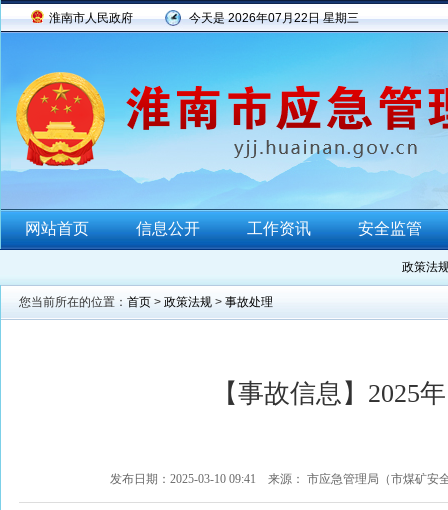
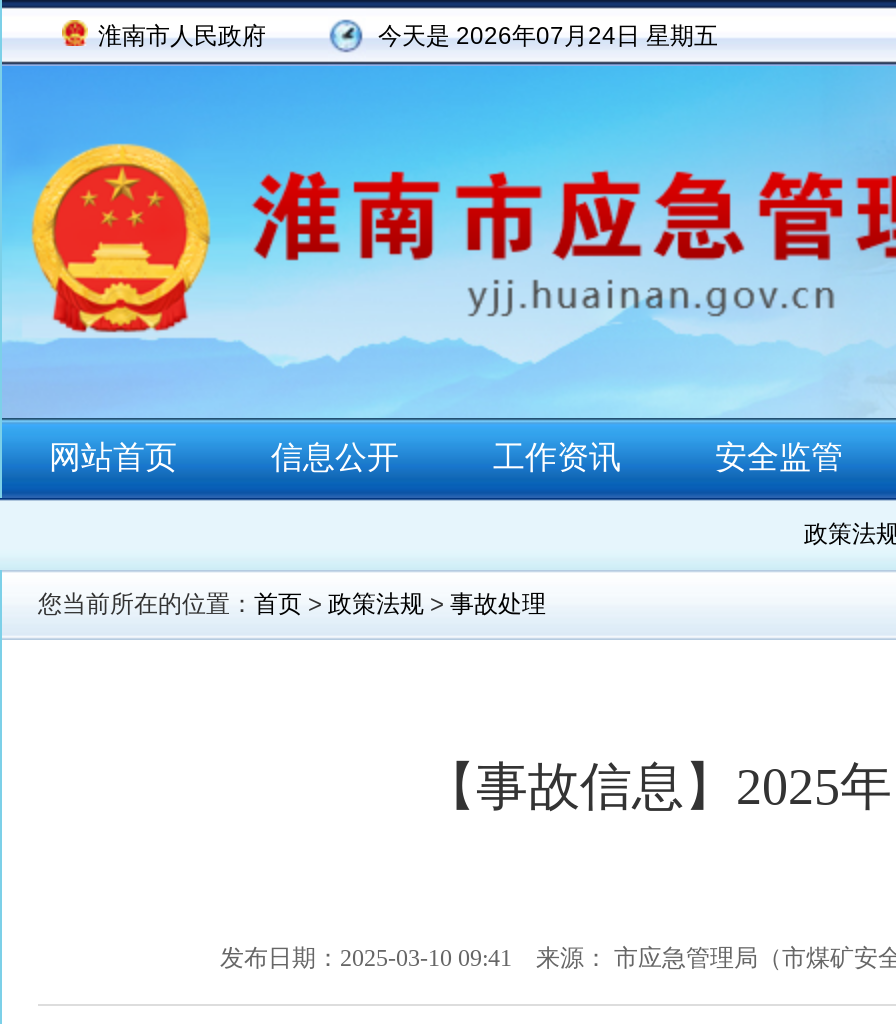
- 今天是 2026年07月22日 星期三
+ 今天是 2026年07月24日 星期五
